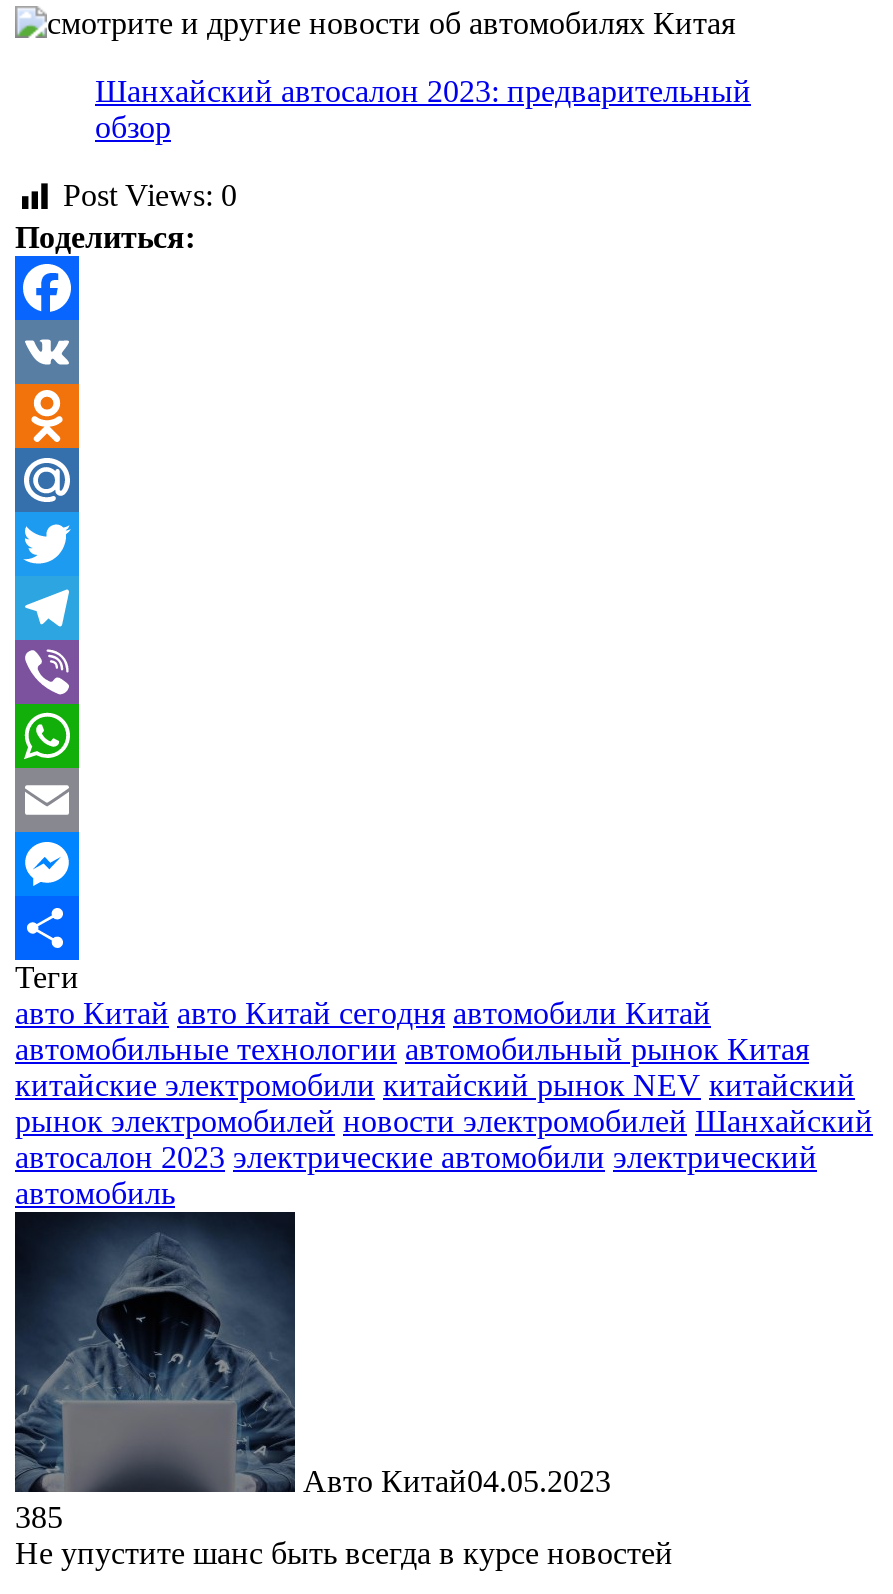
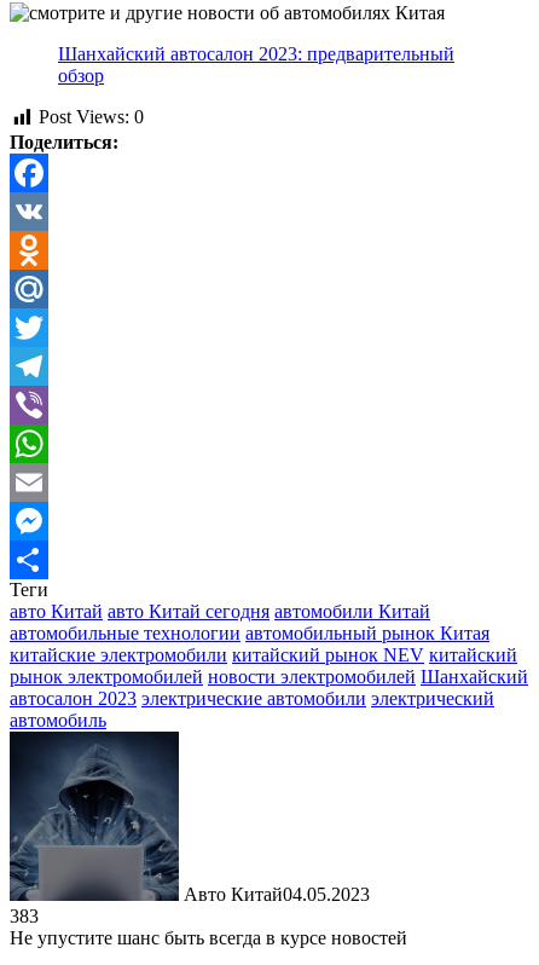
- 385
+ 383
